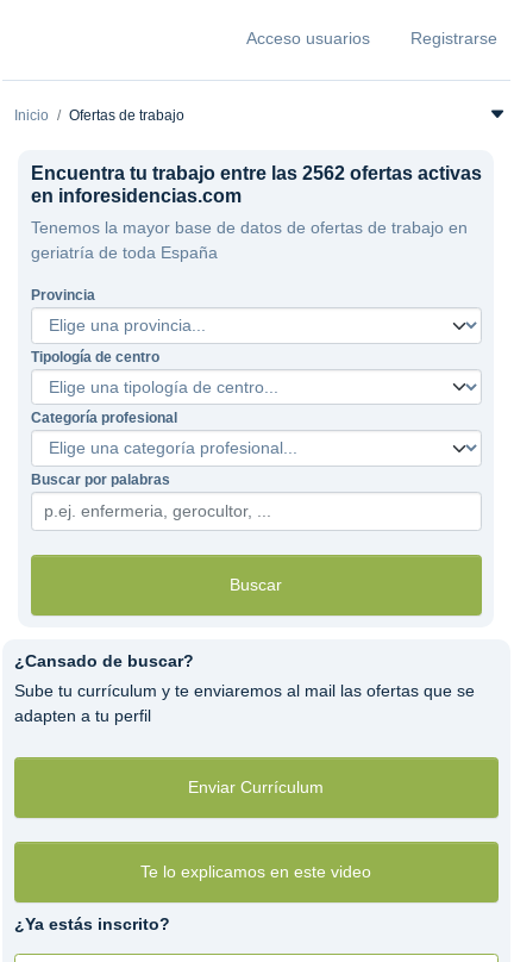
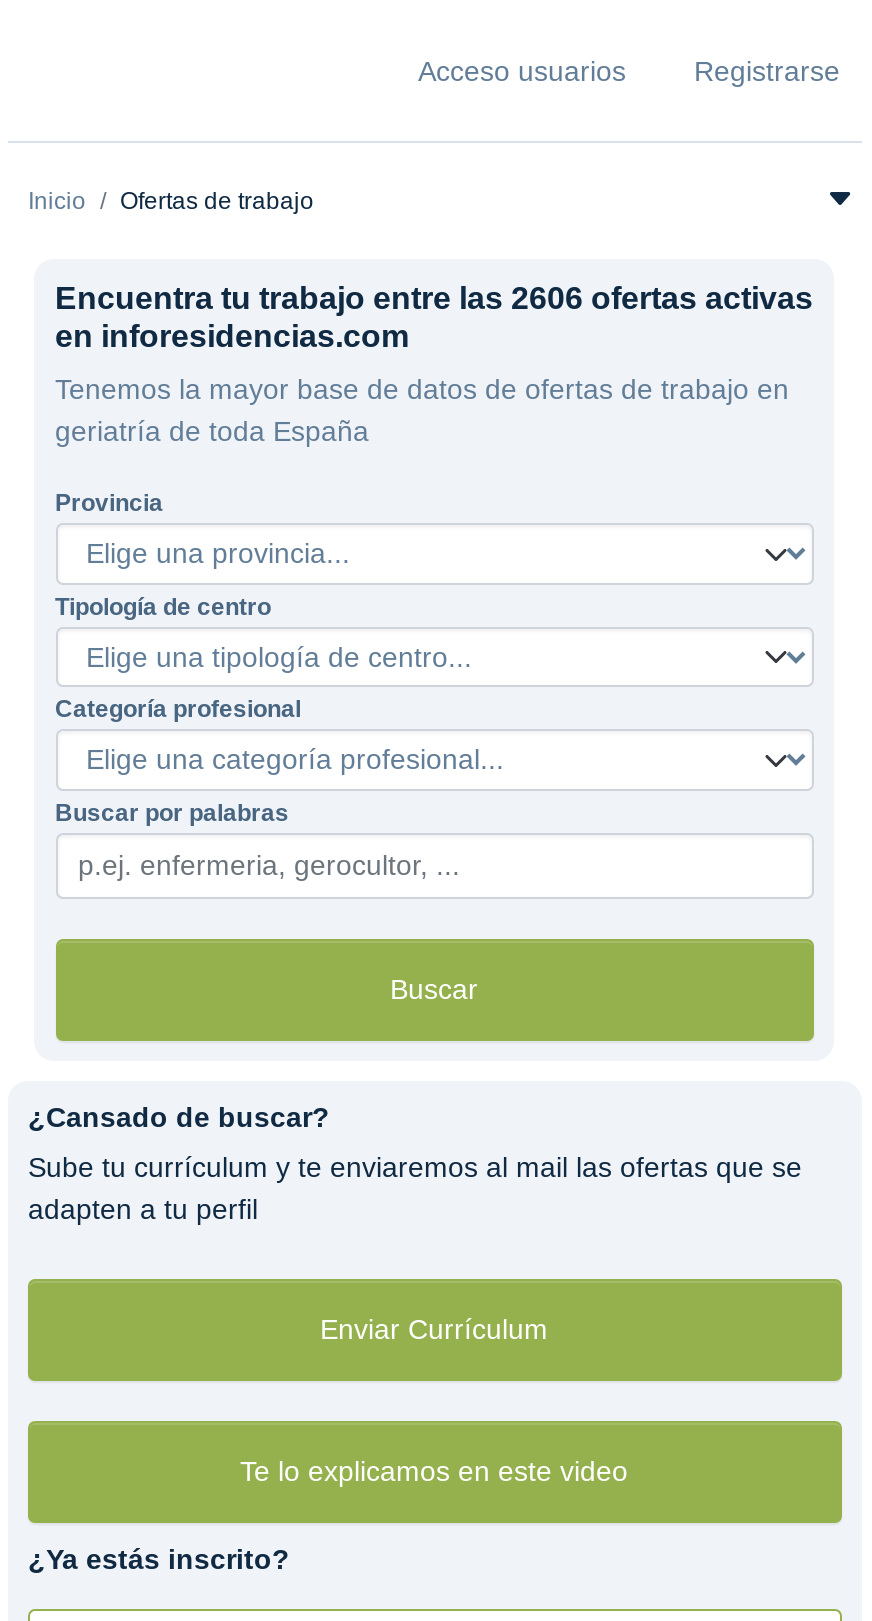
- Encuentra tu trabajo entre las 2562 ofertas activas
+ Encuentra tu trabajo entre las 2606 ofertas activas
